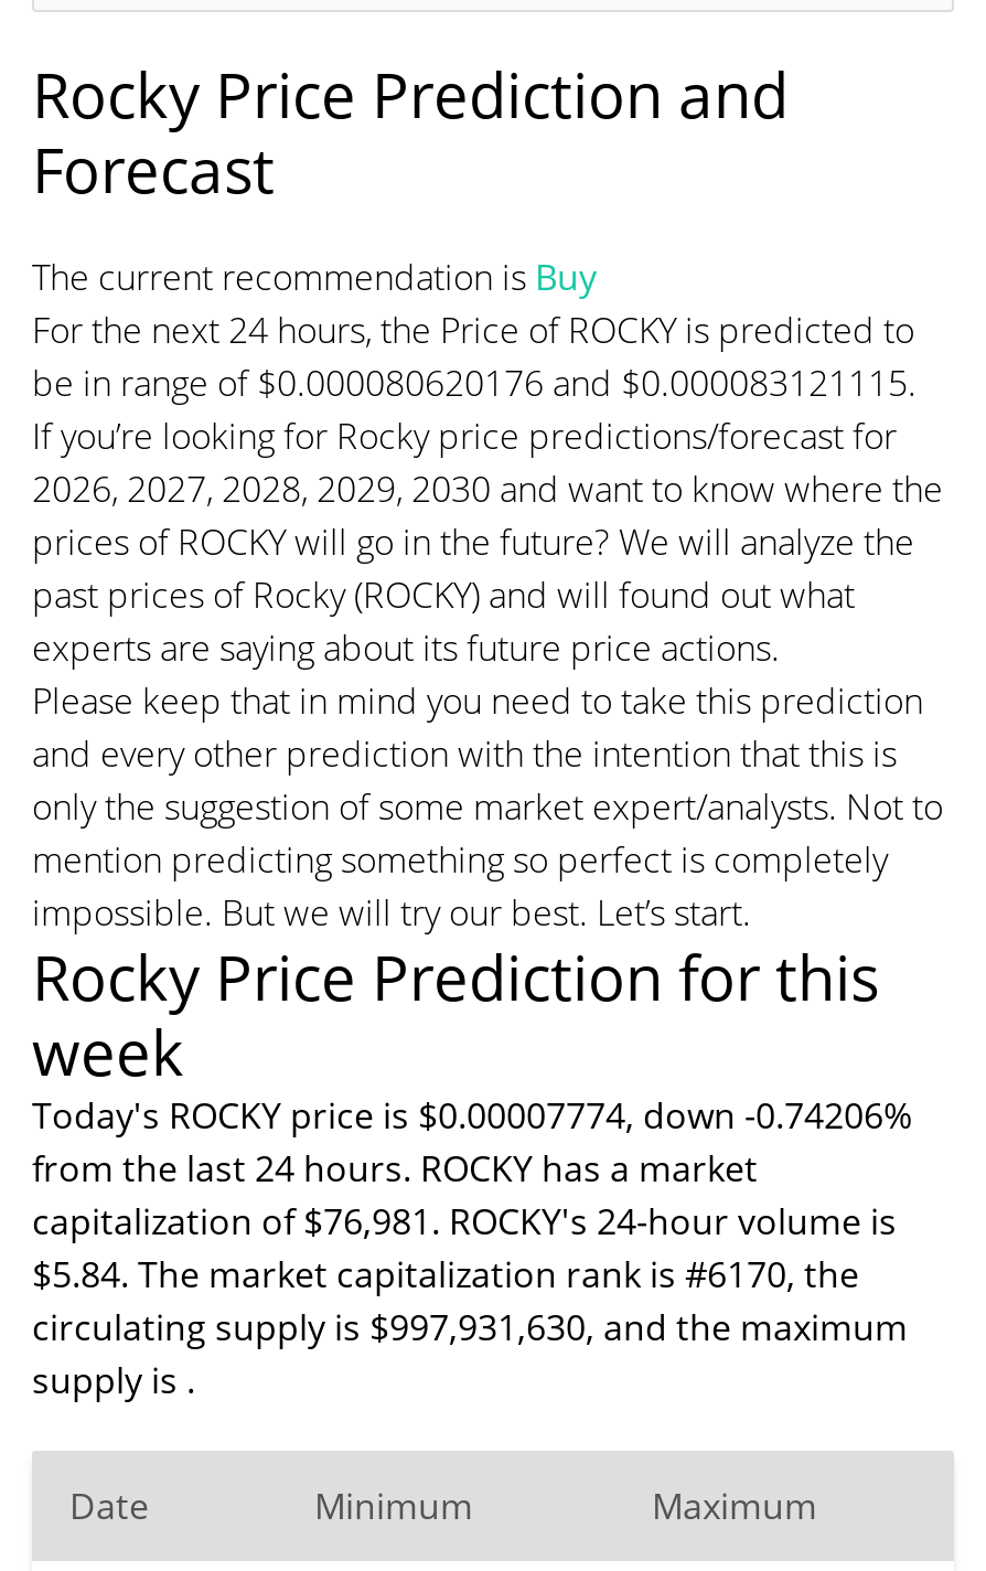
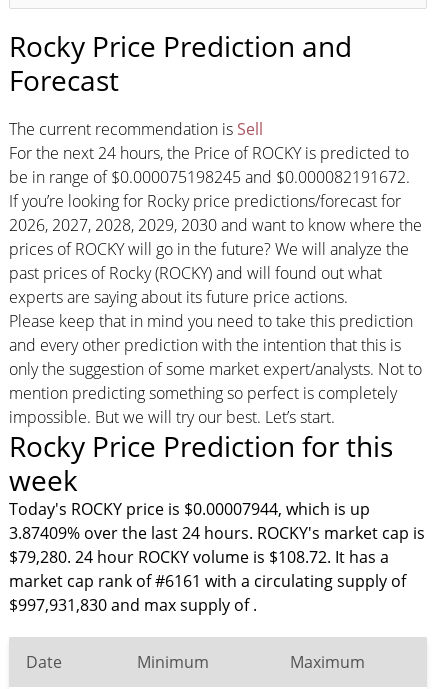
- The current recommendation is Buy
+ The current recommendation is Sell

- be in range of $0.000080620176 and $0.000083121115.
+ be in range of $0.000075198245 and $0.000082191672.

- Today's ROCKY price is $0.00007774, down -0.74206%
- from the last 24 hours. ROCKY has a market
- capitalization of $76,981. ROCKY's 24-hour volume is
- $5.84. The market capitalization rank is #6170, the
- circulating supply is $997,931,630, and the maximum
- supply is .
+ Today's ROCKY price is $0.00007944, which is up
+ 3.87409% over the last 24 hours. ROCKY's market cap is
+ $79,280. 24 hour ROCKY volume is $108.72. It has a
+ market cap rank of #6161 with a circulating supply of
+ $997,931,830 and max supply of .
